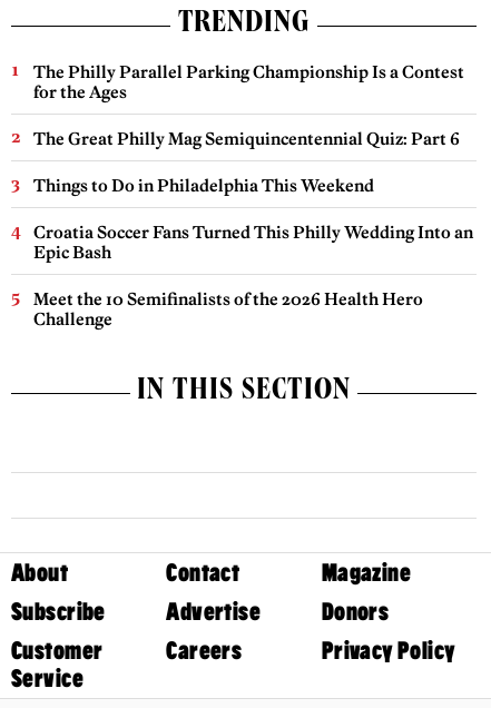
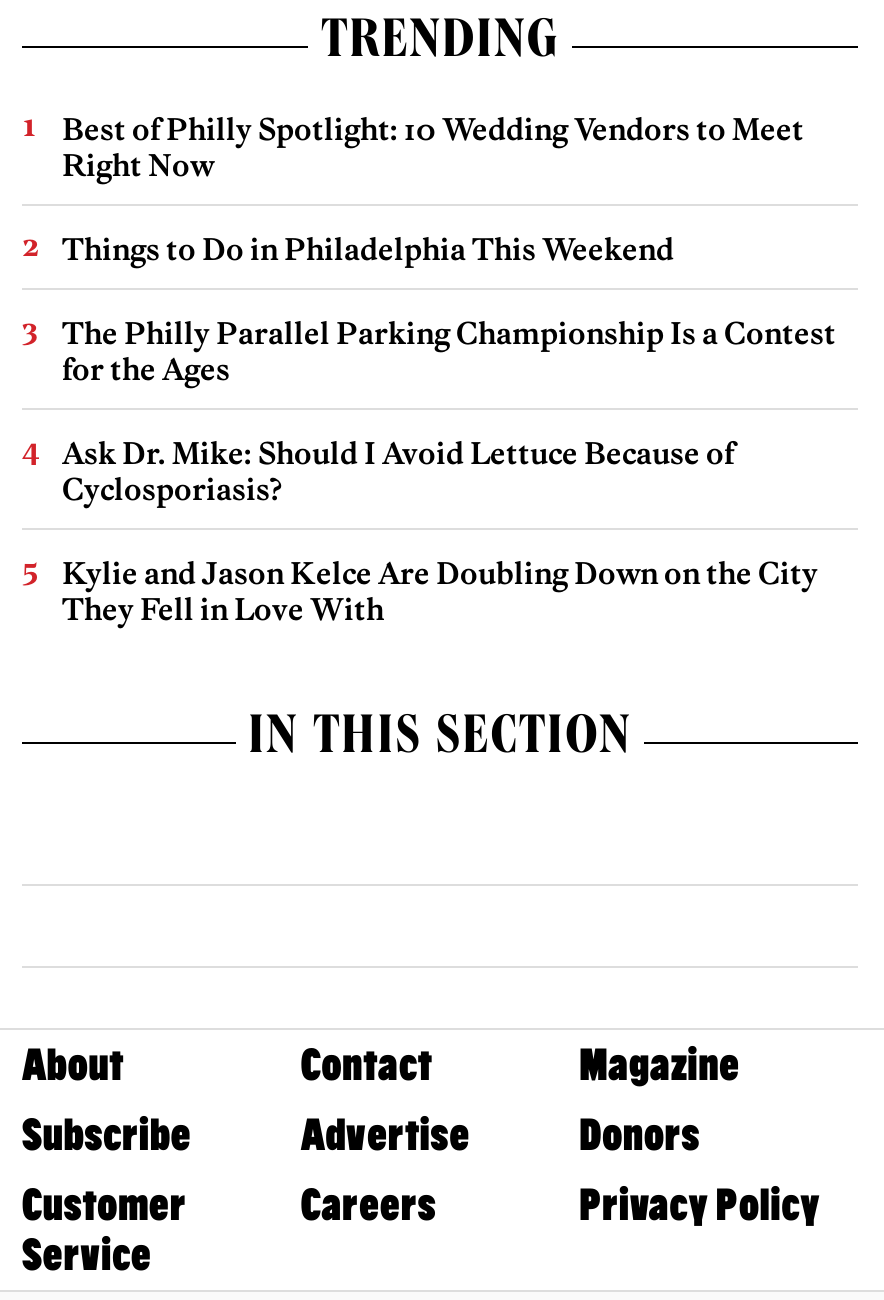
+ Best of Philly Spotlight: 10 Wedding Vendors to Meet
+ Right Now

moved down: The Philly Parallel Parking Championship Is a Contest | for the Ages

- The Great Philly Mag Semiquincentennial Quiz: Part 6
- Croatia Soccer Fans Turned This Philly Wedding Into an
- Epic Bash
- Meet the 10 Semifinalists of the 2026 Health Hero
- Challenge
+ Ask Dr. Mike: Should I Avoid Lettuce Because of
+ Cyclosporiasis?
+ Kylie and Jason Kelce Are Doubling Down on the City
+ They Fell in Love With

moved up: Things to Do in Philadelphia This Weekend
